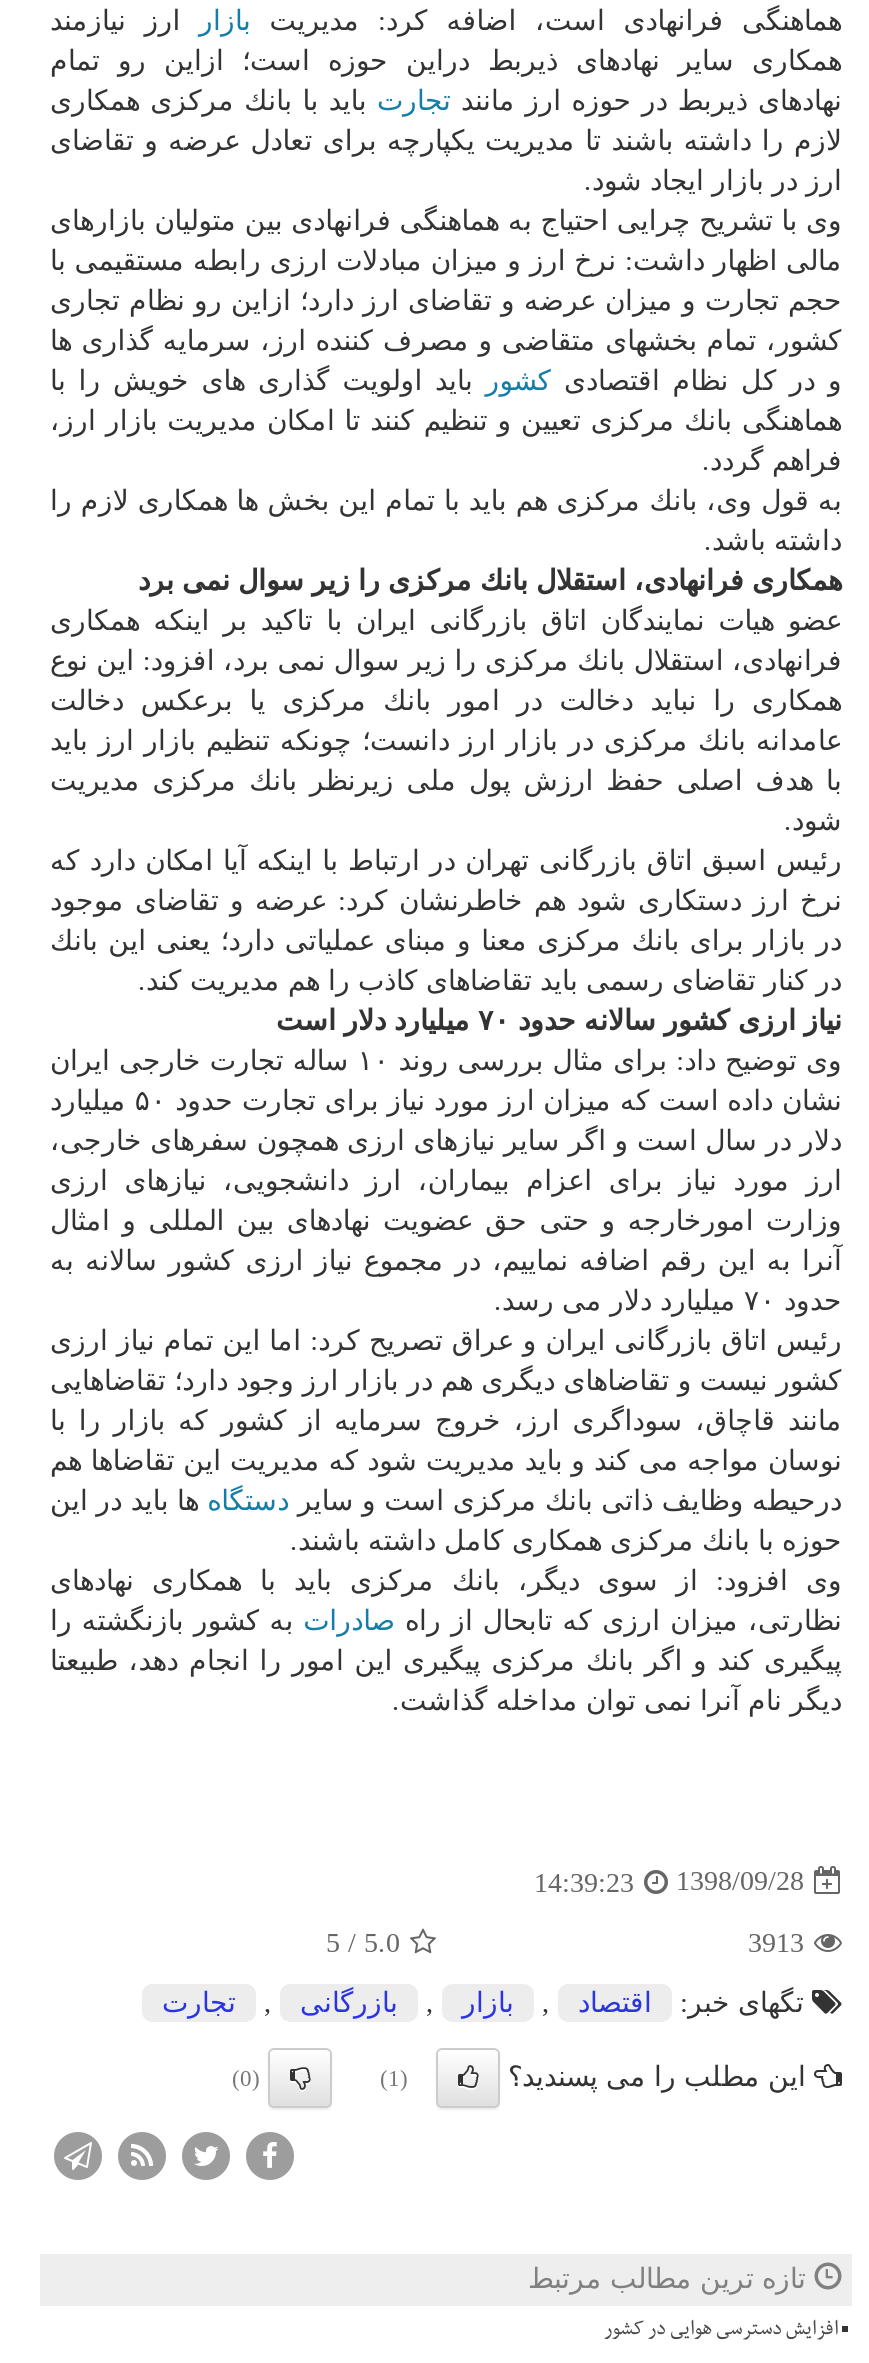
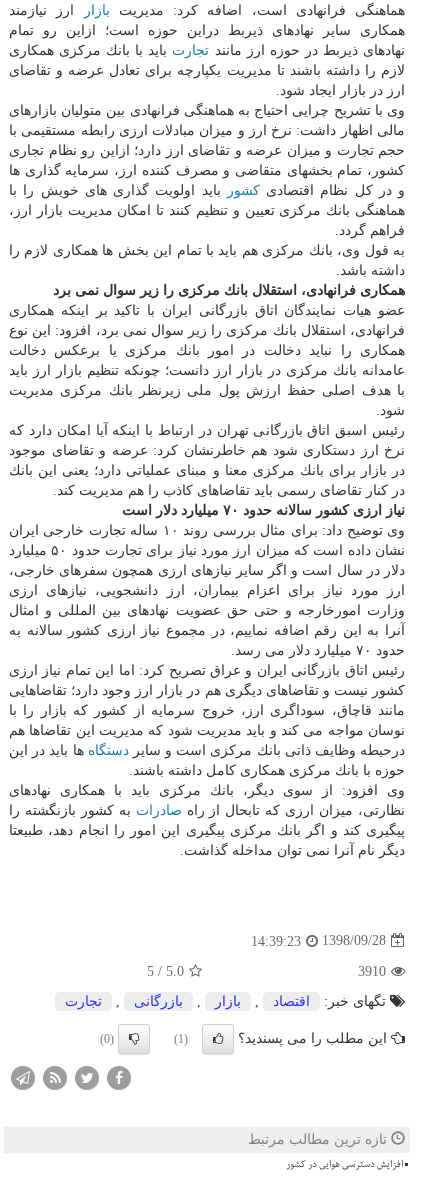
- 3913
+ 3910
